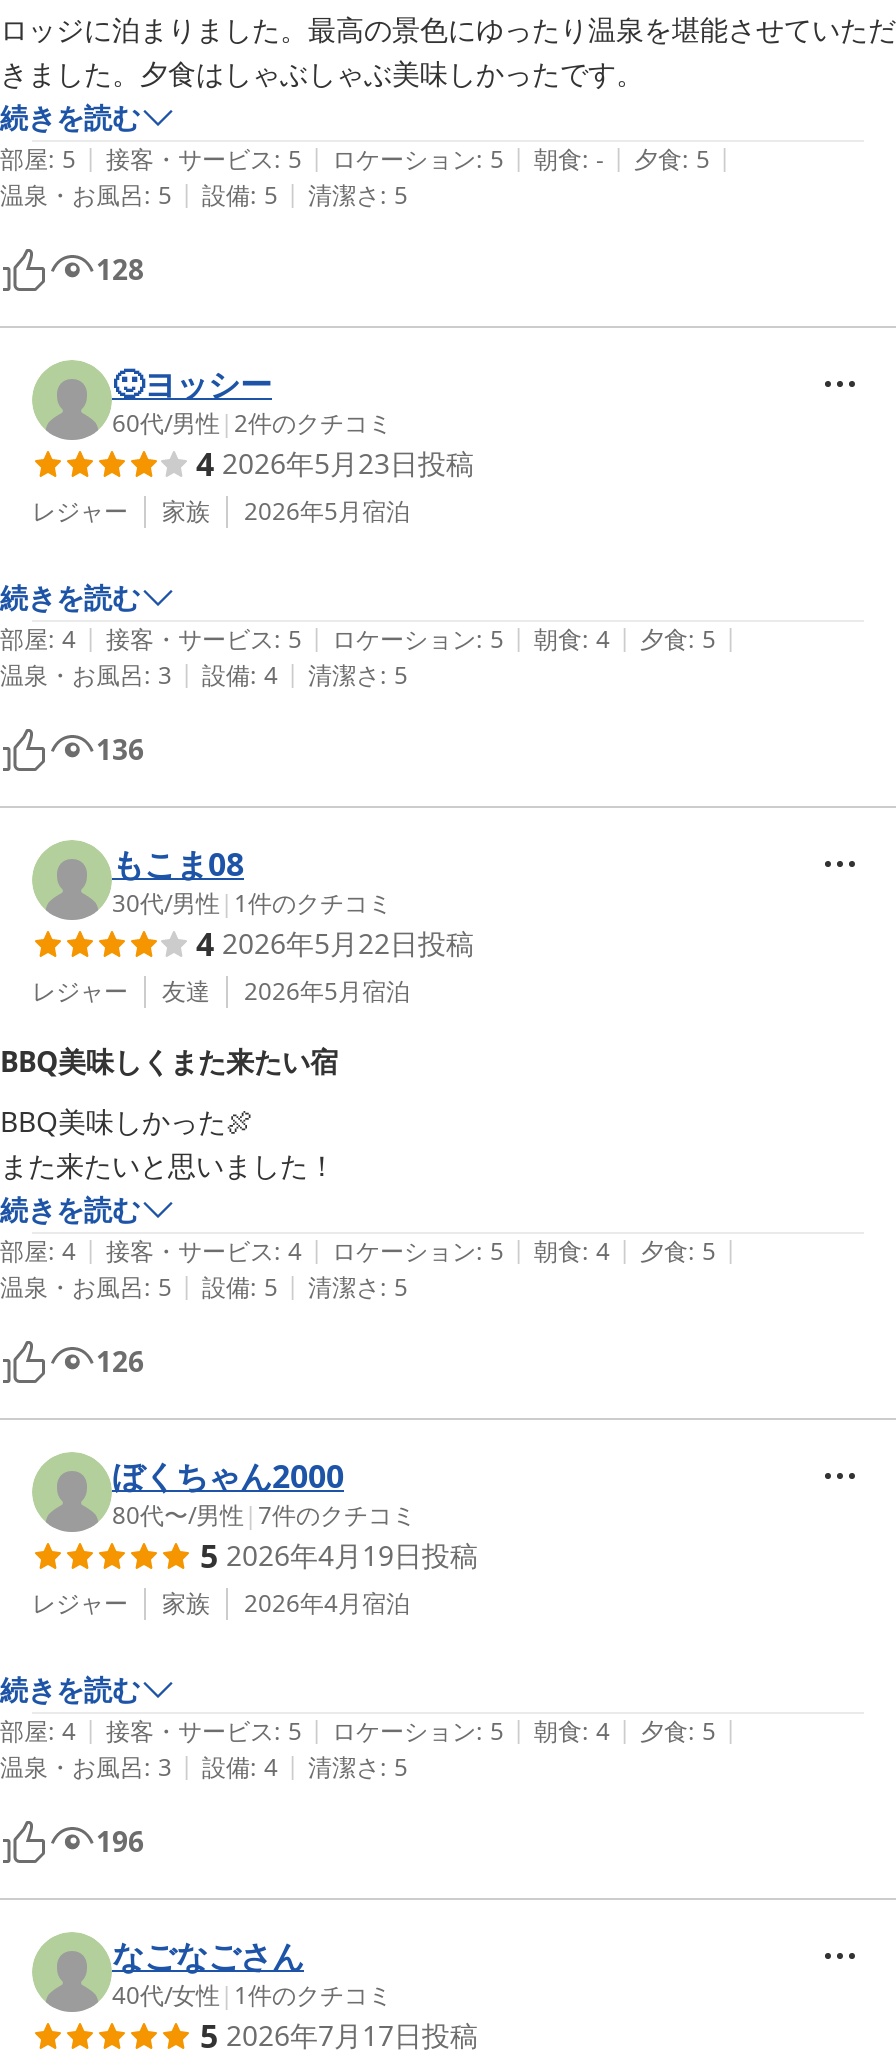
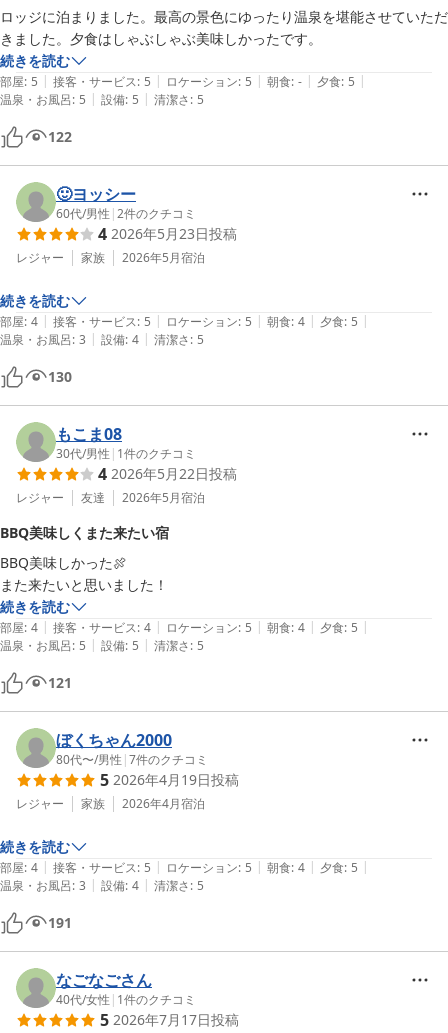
- 128
+ 122

- 136
+ 130

- 126
+ 121

- 196
+ 191
